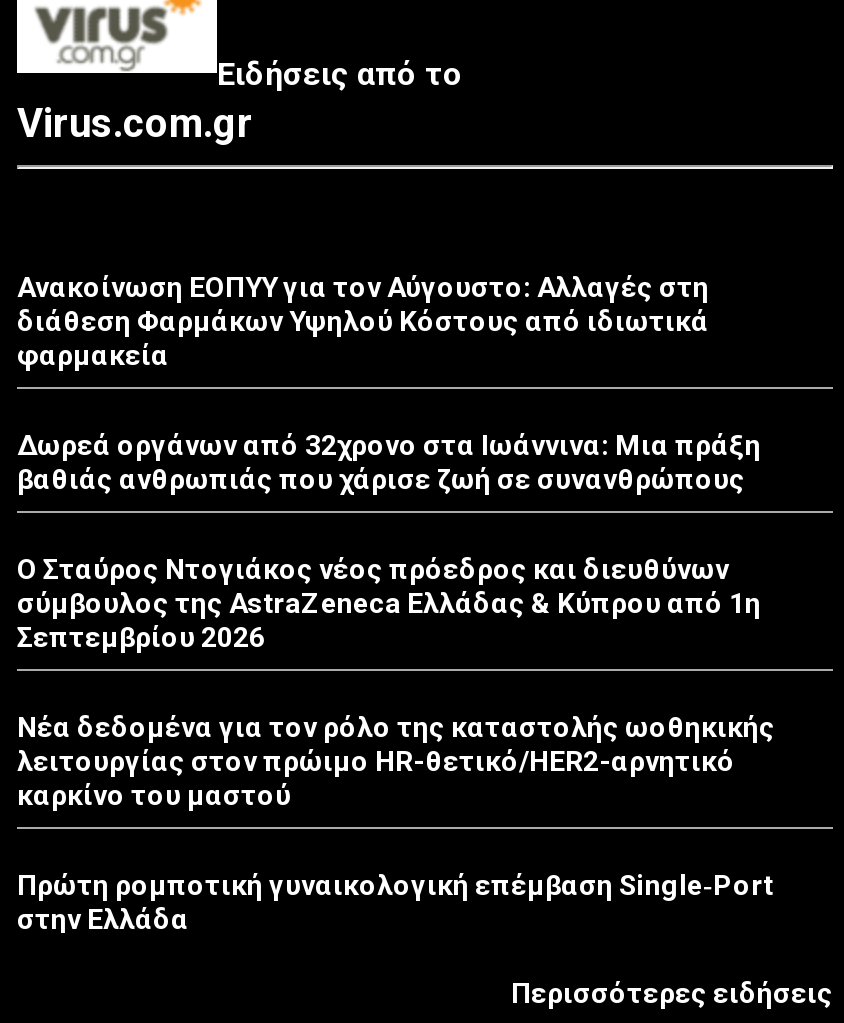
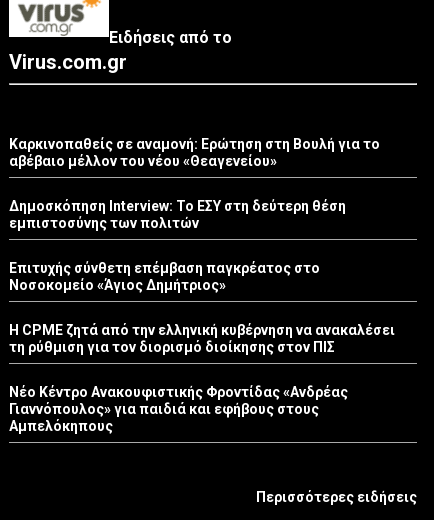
- Ανακοίνωση ΕΟΠΥΥ για τον Αύγουστο: Αλλαγές στη
- διάθεση Φαρμάκων Υψηλού Κόστους από ιδιωτικά
- φαρμακεία
+ Καρκινοπαθείς σε αναμονή: Ερώτηση στη Βουλή για το
+ αβέβαιο μέλλον του νέου «Θεαγενείου»

- Δωρεά οργάνων από 32χρονο στα Ιωάννινα: Μια πράξη
- βαθιάς ανθρωπιάς που χάρισε ζωή σε συνανθρώπους
+ Δημοσκόπηση Interview: Το ΕΣΥ στη δεύτερη θέση
+ εμπιστοσύνης των πολιτών

- Ο Σταύρος Ντογιάκος νέος πρόεδρος και διευθύνων
- σύμβουλος της AstraZeneca Ελλάδας & Κύπρου από 1η
- Σεπτεμβρίου 2026
+ Επιτυχής σύνθετη επέμβαση παγκρέατος στο
+ Νοσοκομείο «Άγιος Δημήτριος»

- Νέα δεδομένα για τον ρόλο της καταστολής ωοθηκικής
- λειτουργίας στον πρώιμο HR-θετικό/HER2-αρνητικό
- καρκίνο του μαστού
+ Η CPME ζητά από την ελληνική κυβέρνηση να ανακαλέσει
+ τη ρύθμιση για τον διορισμό διοίκησης στον ΠΙΣ

- Πρώτη ρομποτική γυναικολογική επέμβαση Single‑Port
- στην Ελλάδα
+ Νέο Κέντρο Ανακουφιστικής Φροντίδας «Ανδρέας
+ Γιαννόπουλος» για παιδιά και εφήβους στους
+ Αμπελόκηπους
